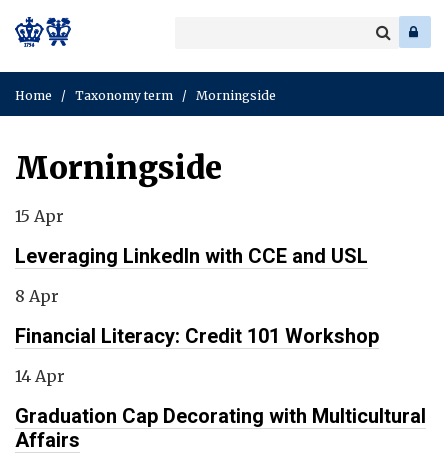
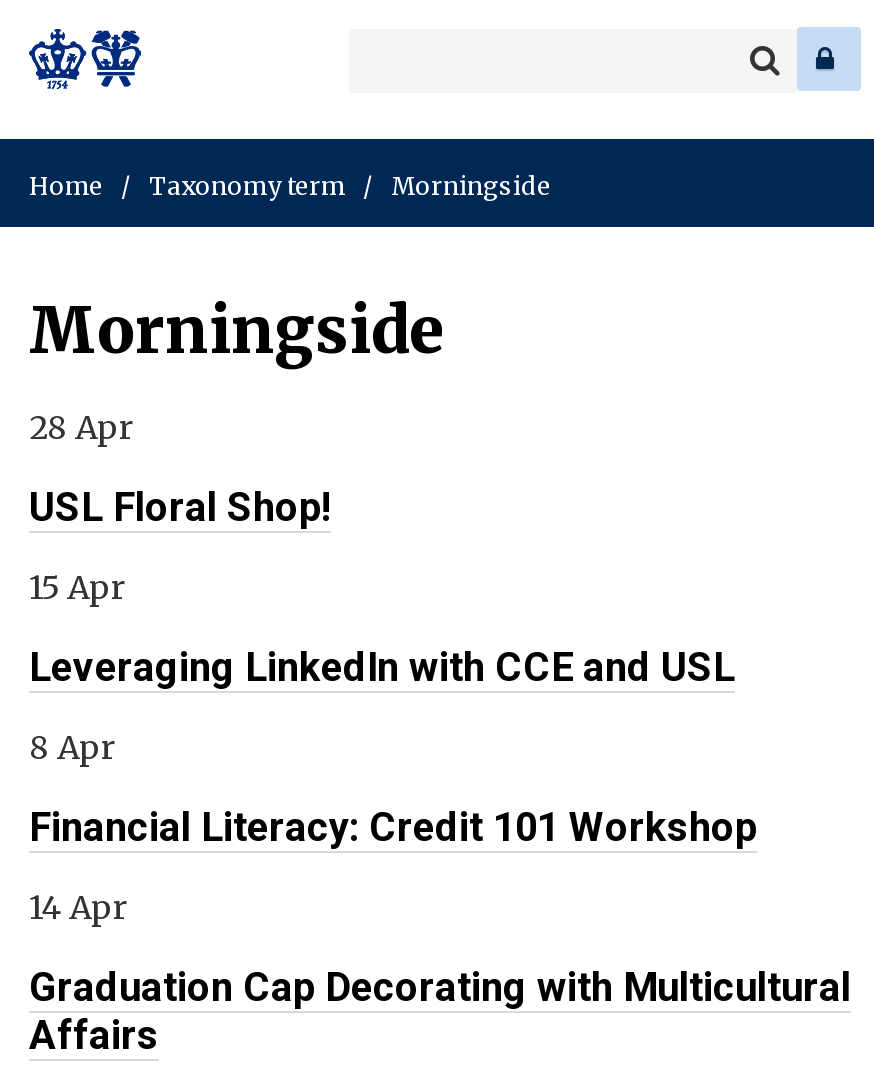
+ 28 Apr
+ USL Floral Shop!
